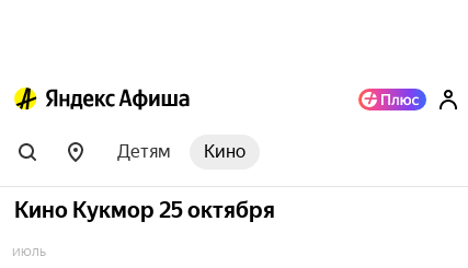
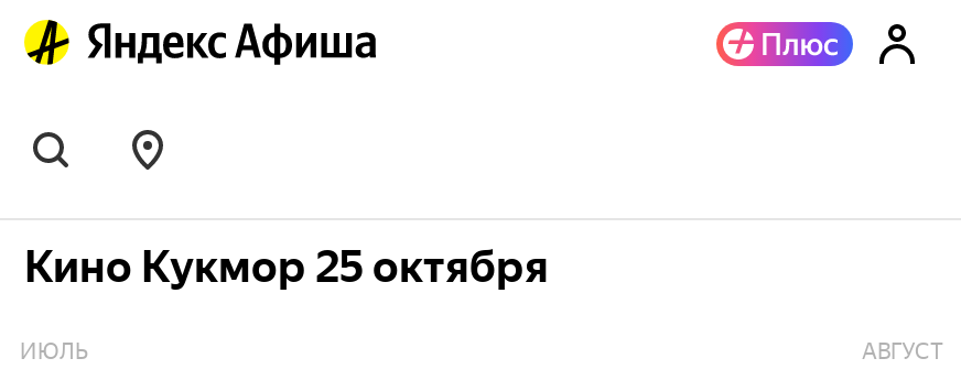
- Детям
- Кино

+ АВГУСТ
